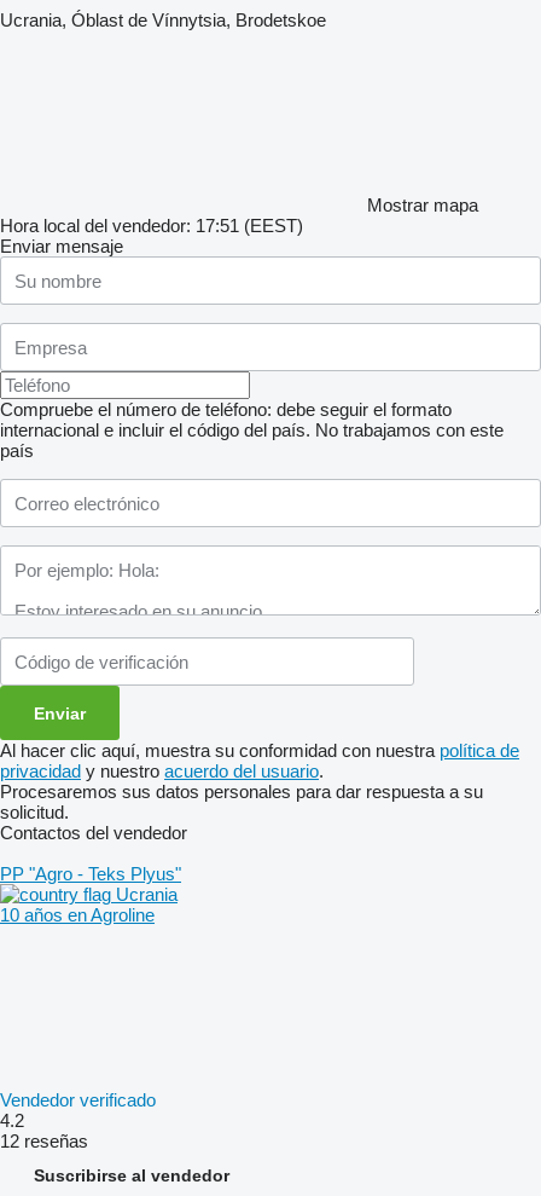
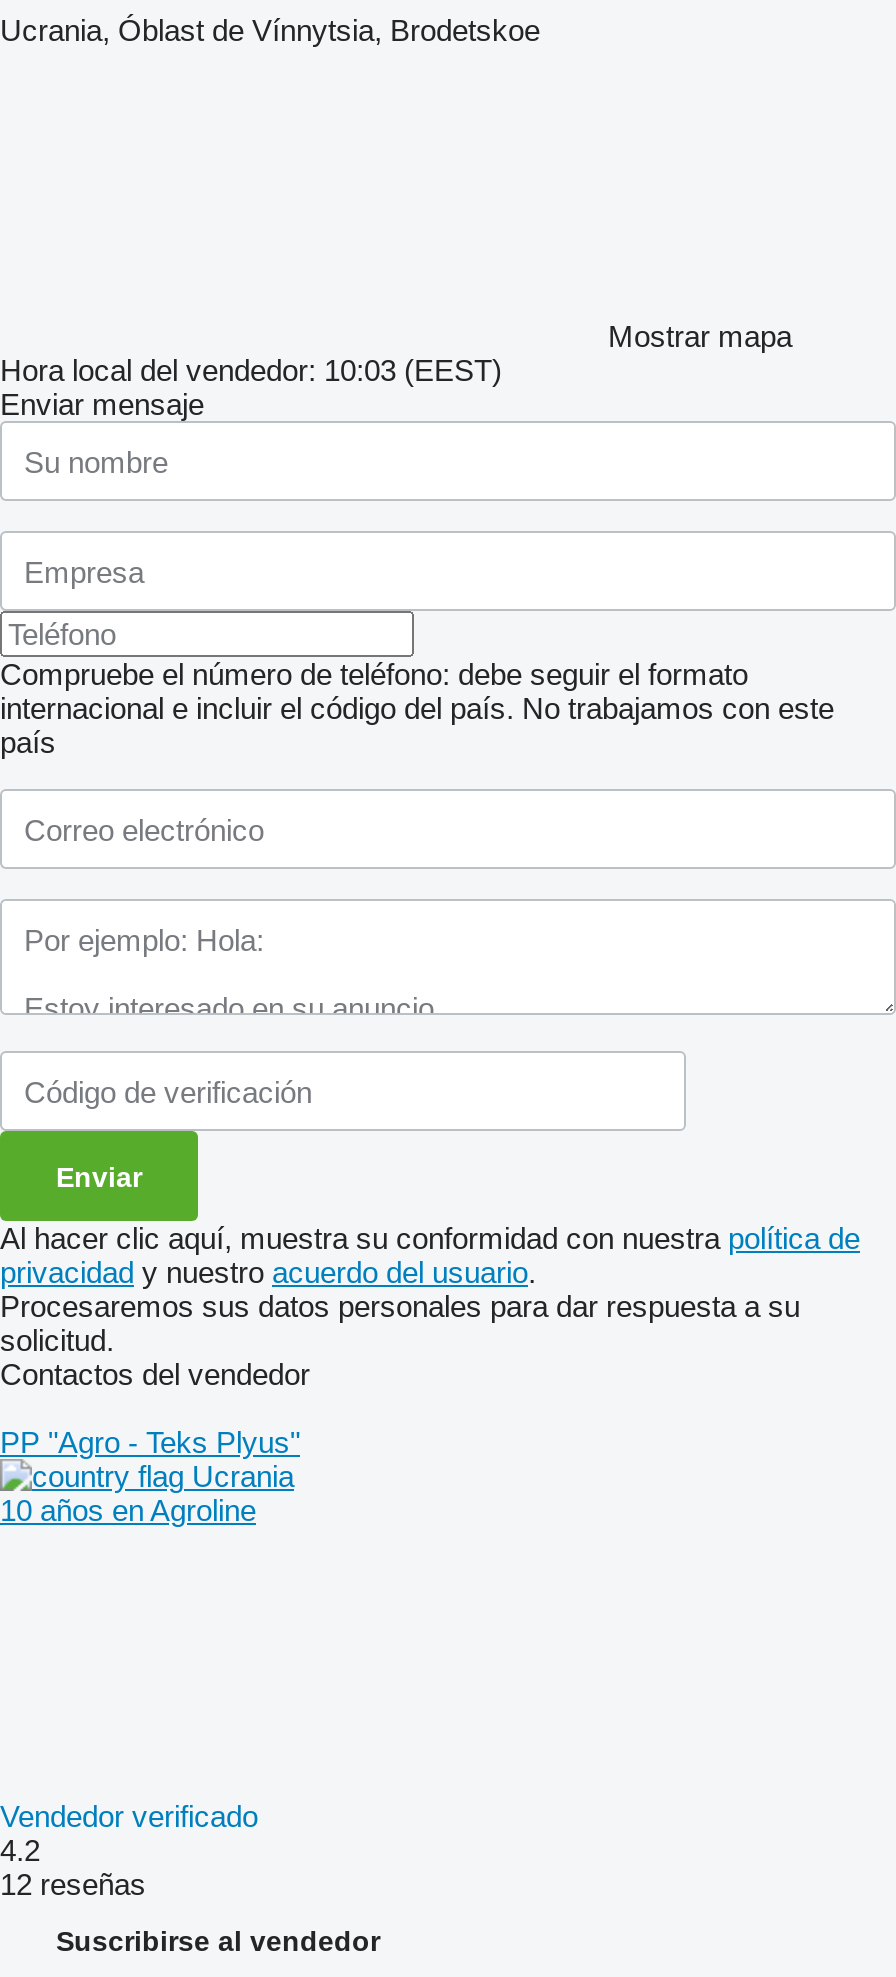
- Hora local del vendedor: 17:51 (EEST)
+ Hora local del vendedor: 10:03 (EEST)
